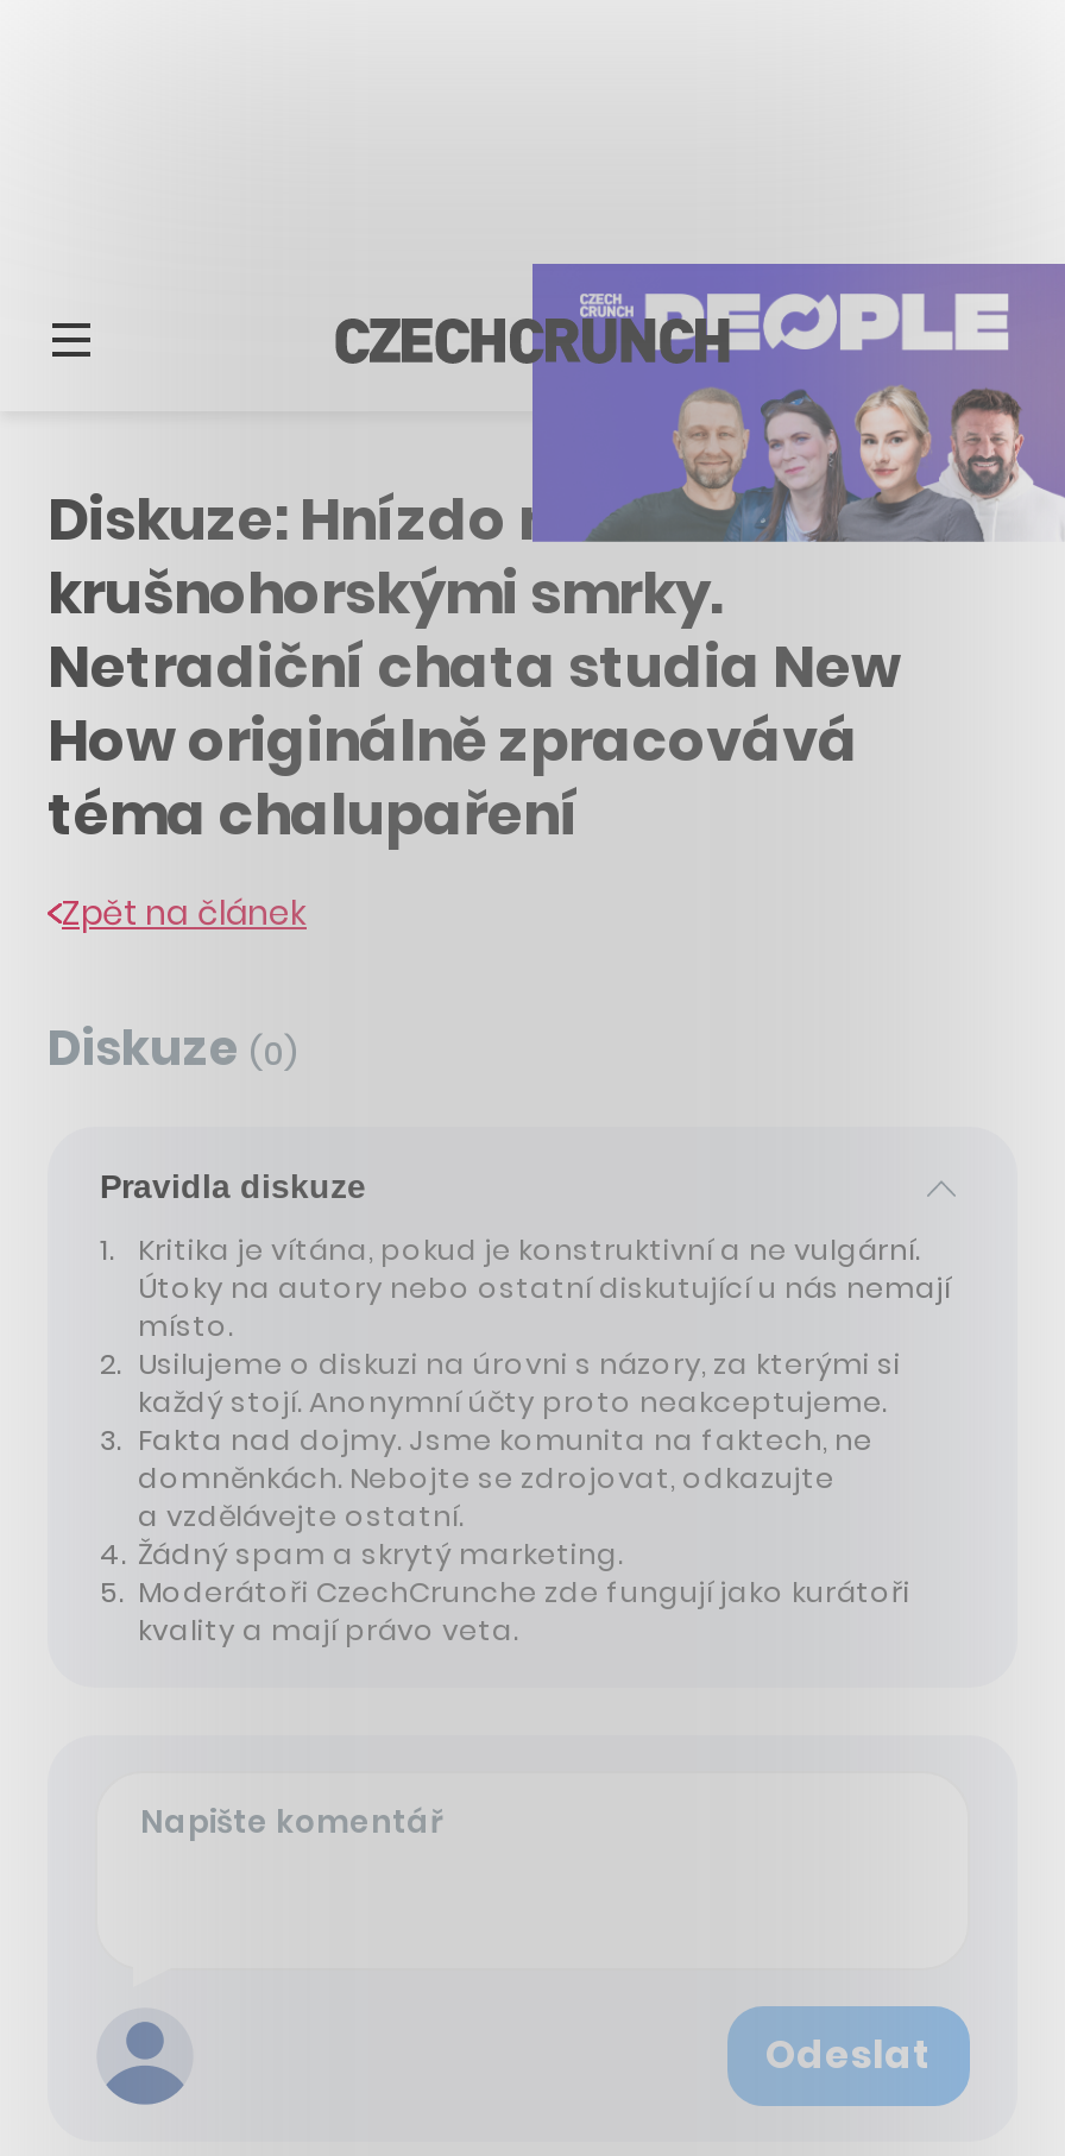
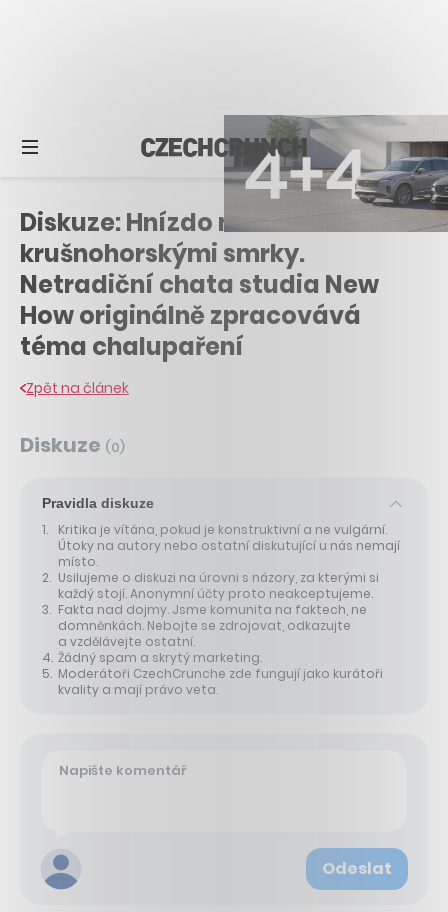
- [image]
+ [image]
